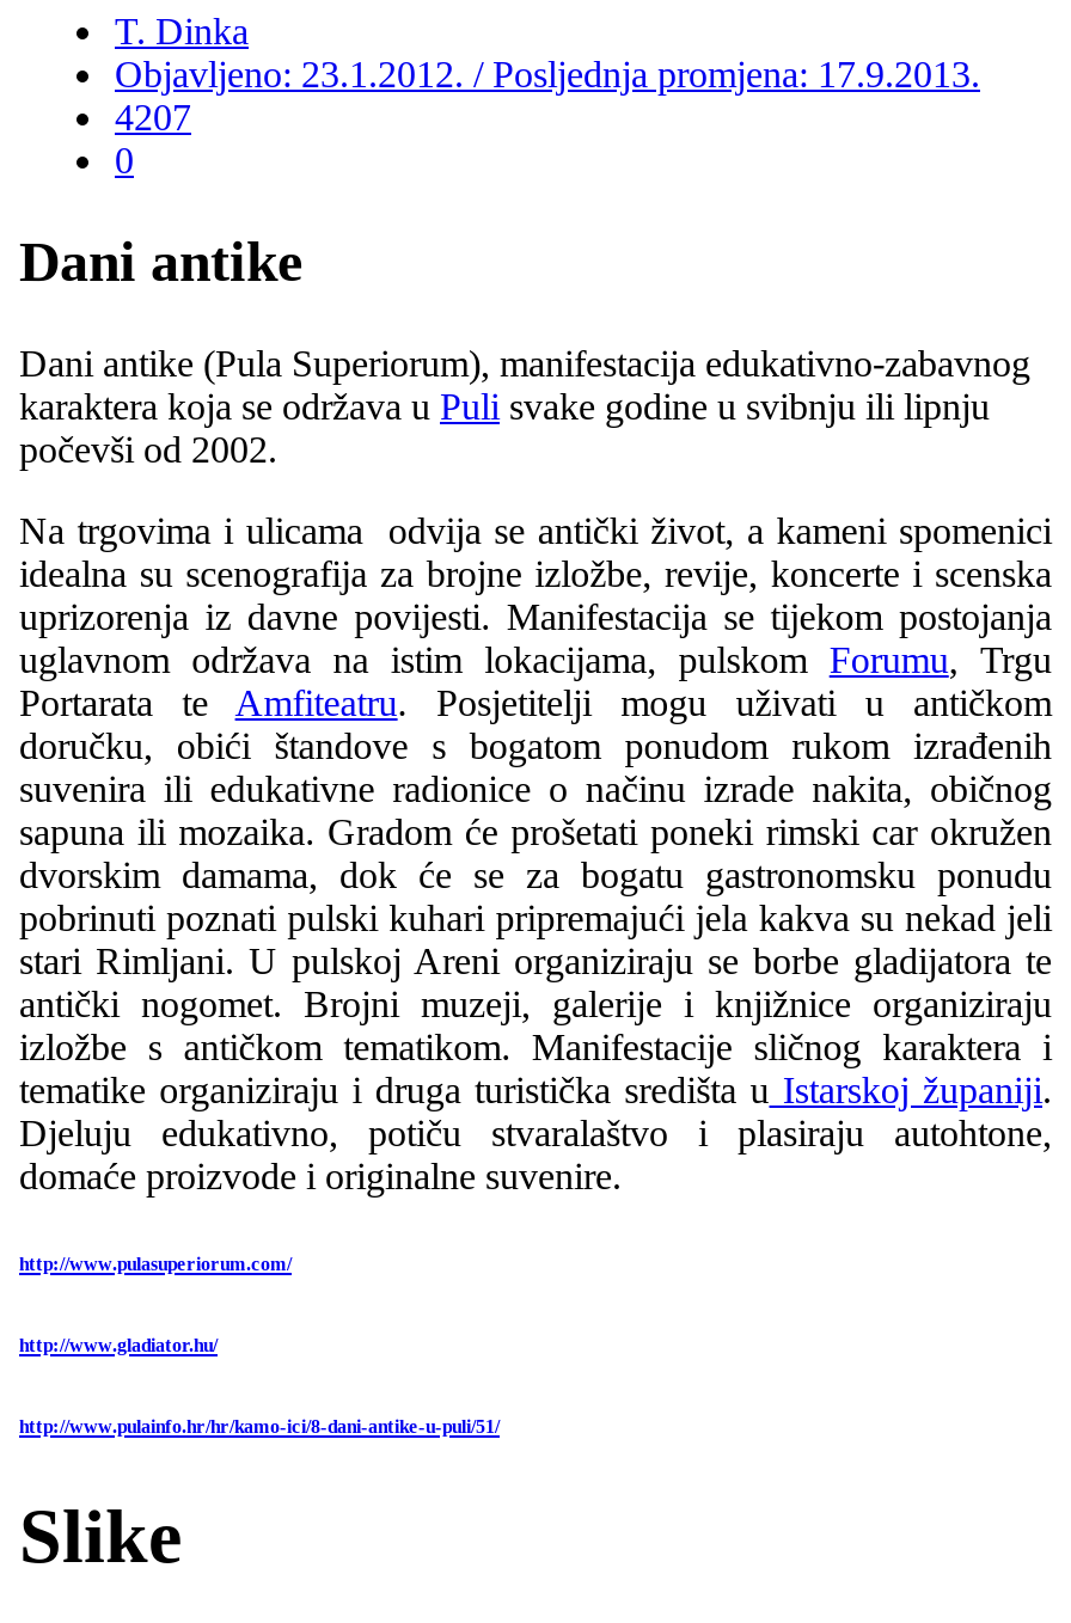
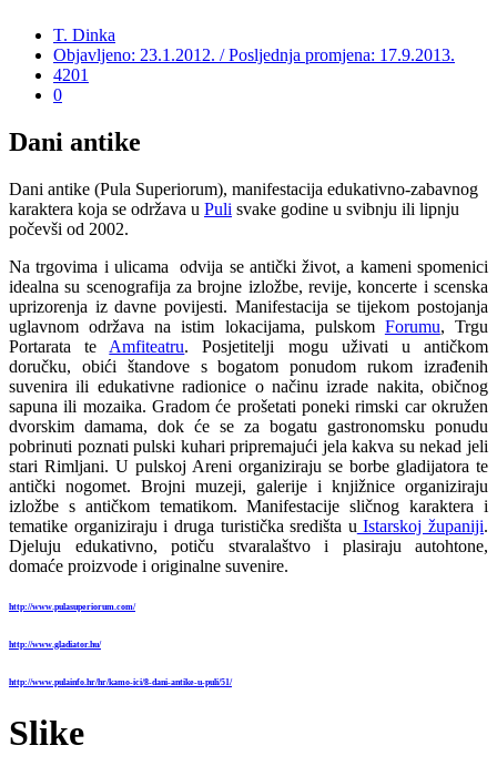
- 4207
+ 4201
